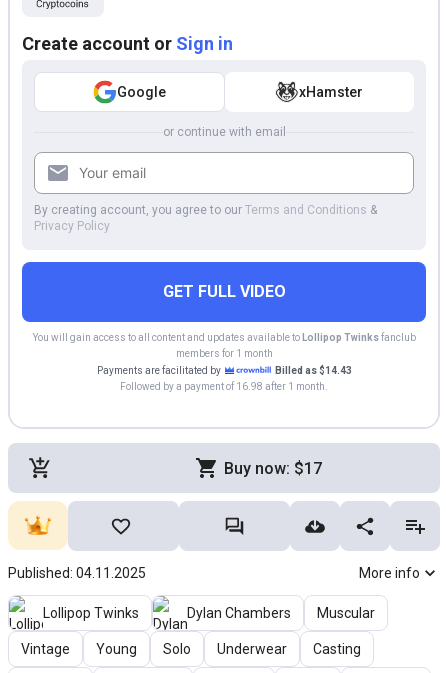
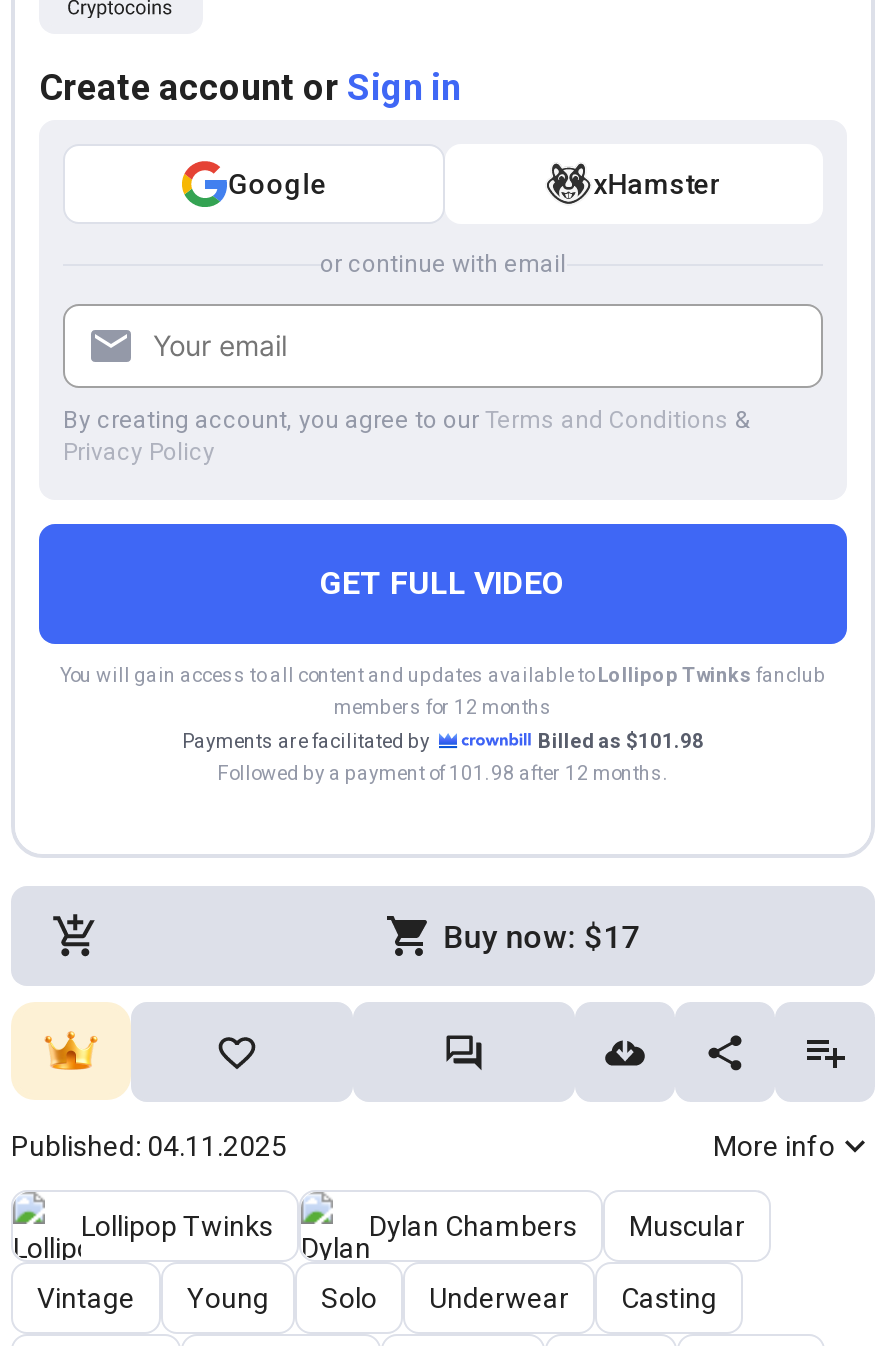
- members for 1 month
+ members for 12 months

- Billed as $14.43
+ Billed as $101.98

- Followed by a payment of 16.98 after 1 month.
+ Followed by a payment of 101.98 after 12 months.
